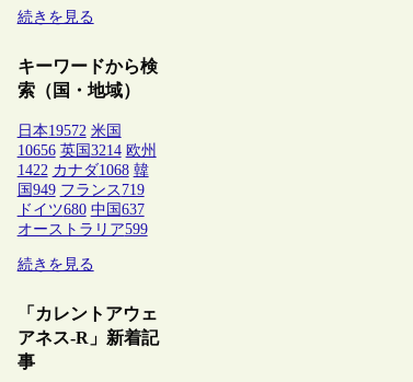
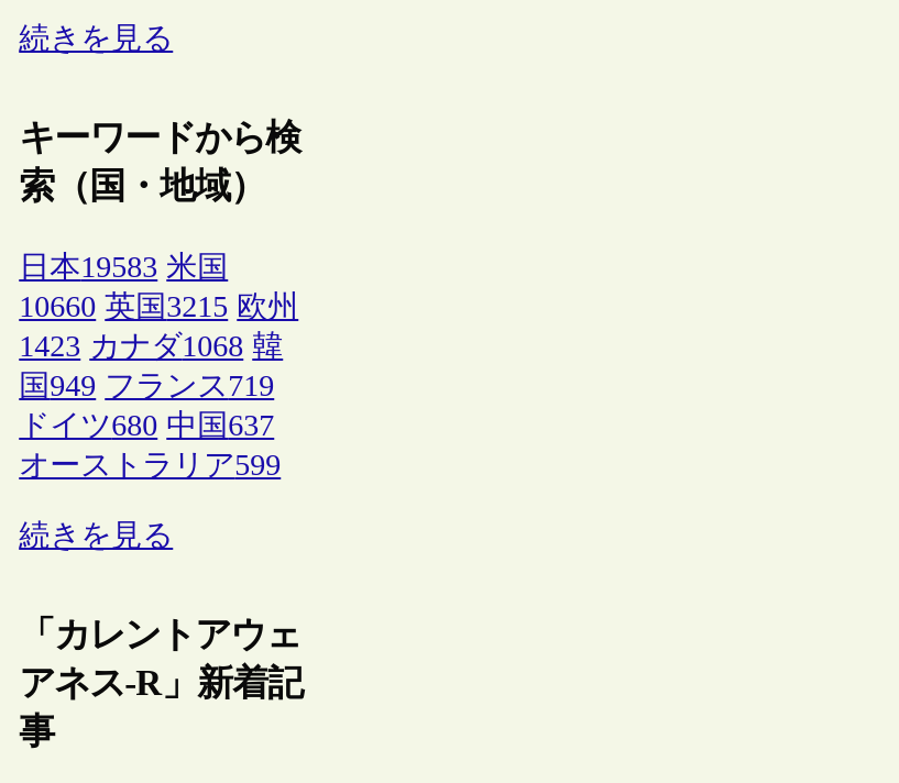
- 日本19572 米国
+ 日本19583 米国

- 10656 英国3214 欧州
+ 10660 英国3215 欧州

- 1422 カナダ1068 韓
+ 1423 カナダ1068 韓
